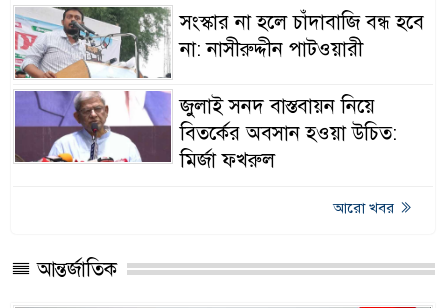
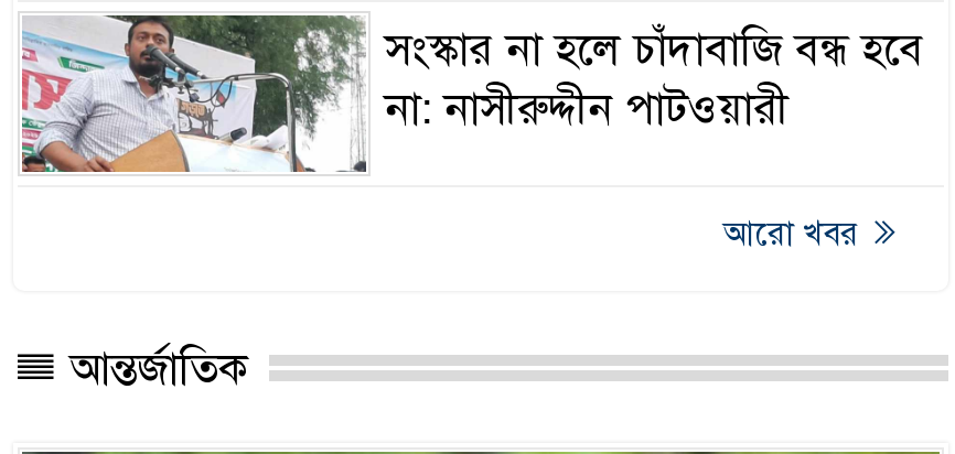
- [image]
- জুলাই সনদ বাস্তবায়ন নিয়ে
- বিতর্কের অবসান হওয়া উচিত:
- মির্জা ফখরুল
